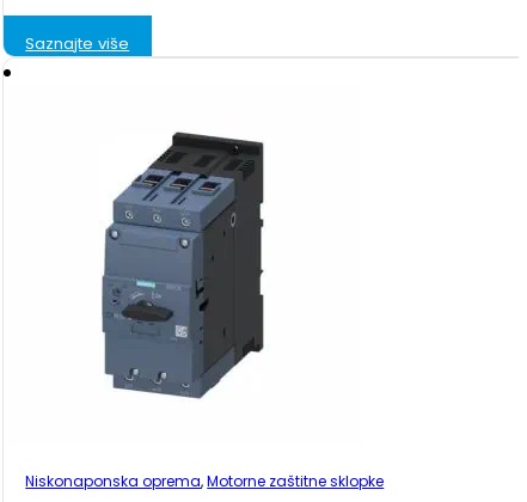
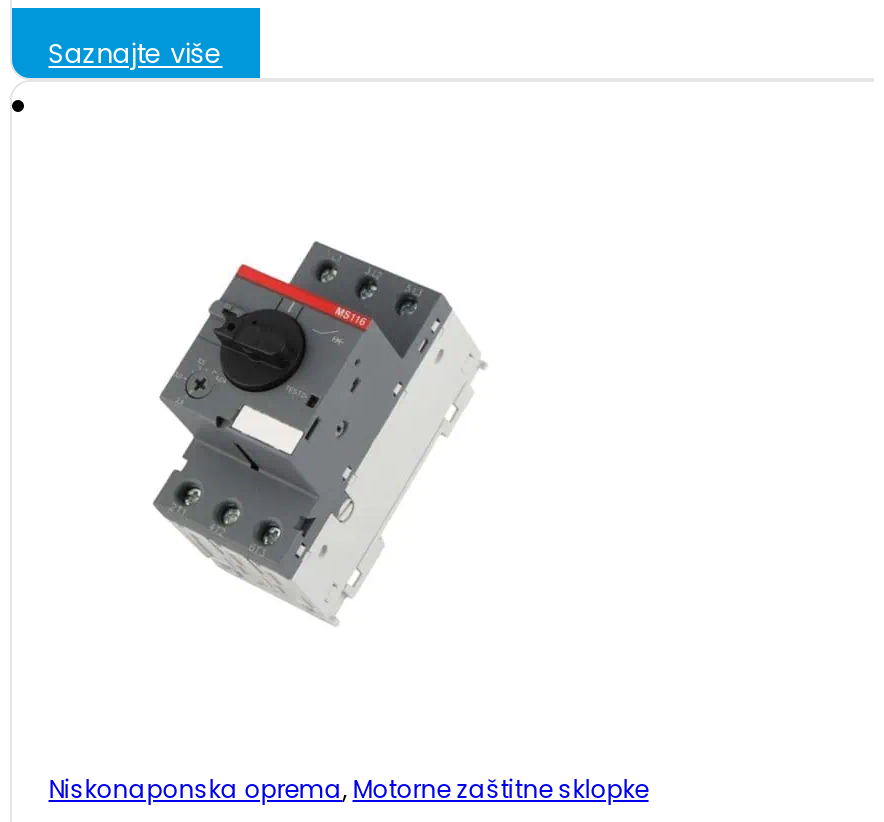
- [image]
+ [image]
